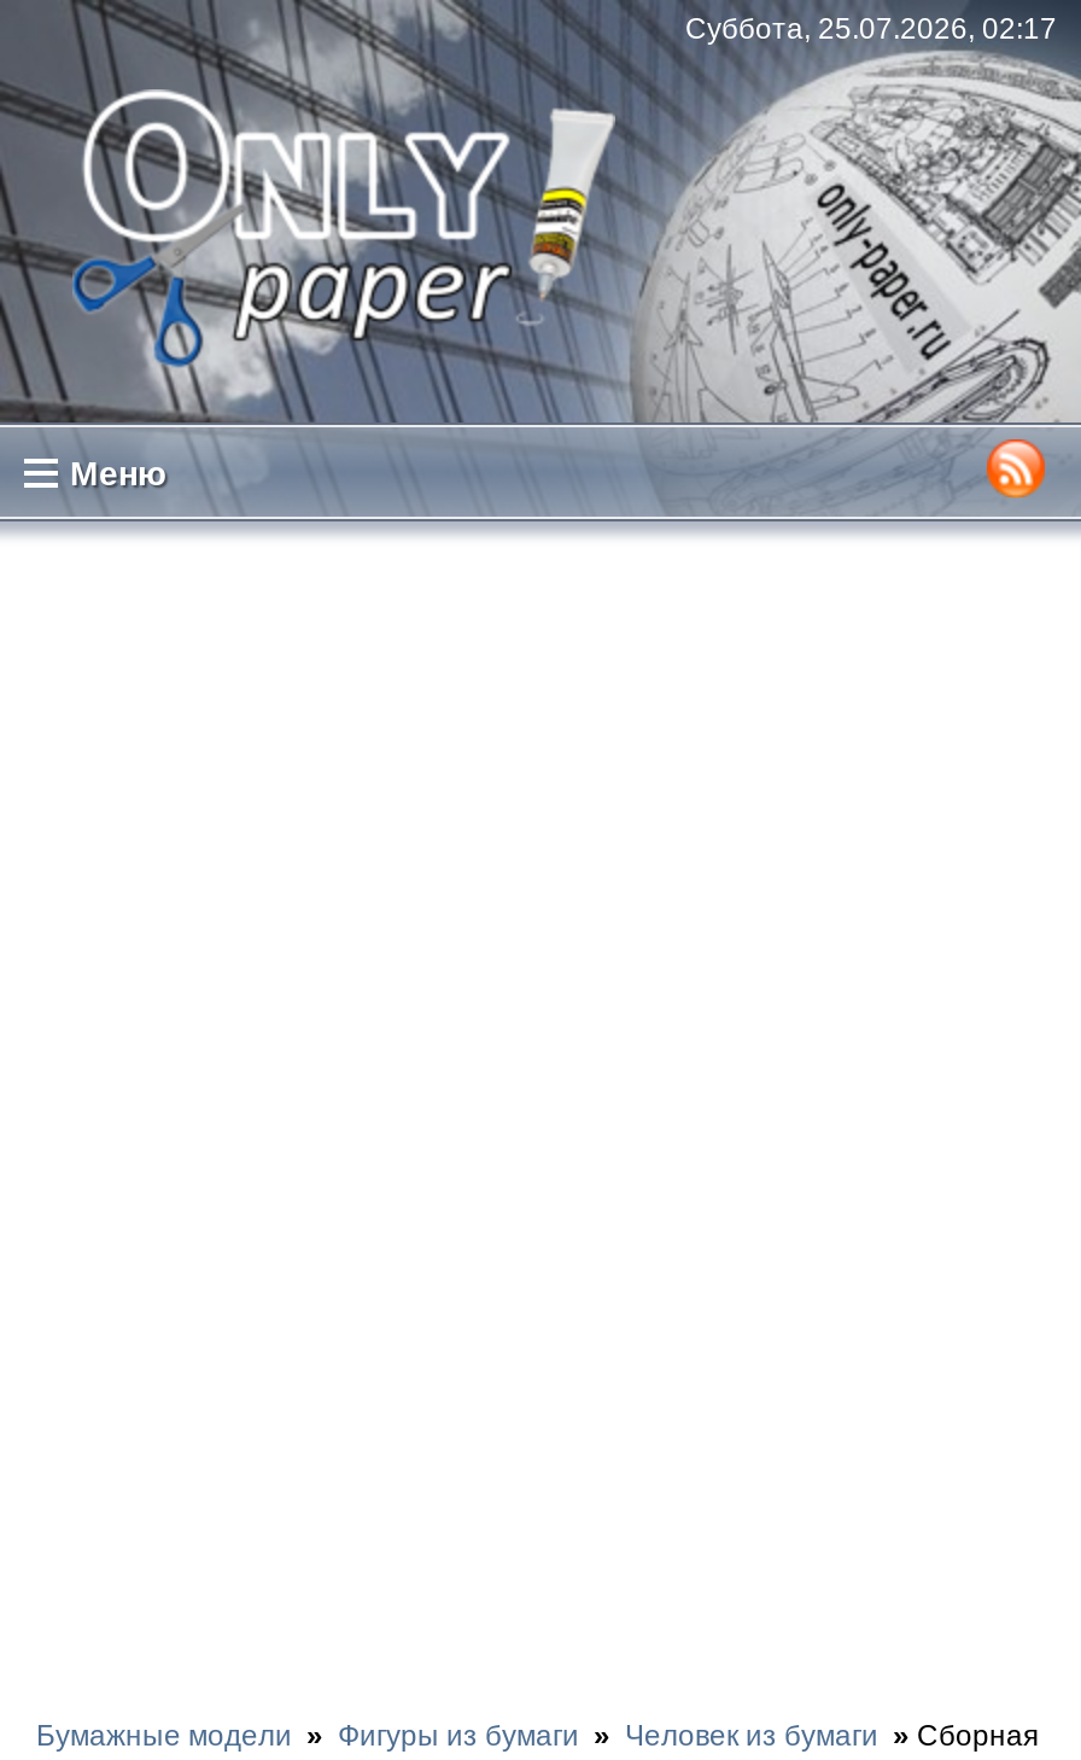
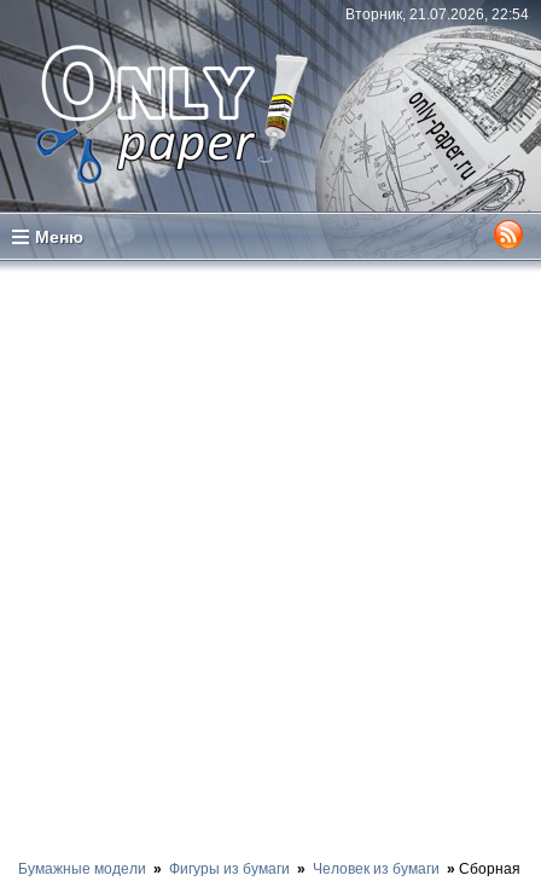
- Суббота, 25.07.2026, 02:17
+ Вторник, 21.07.2026, 22:54
